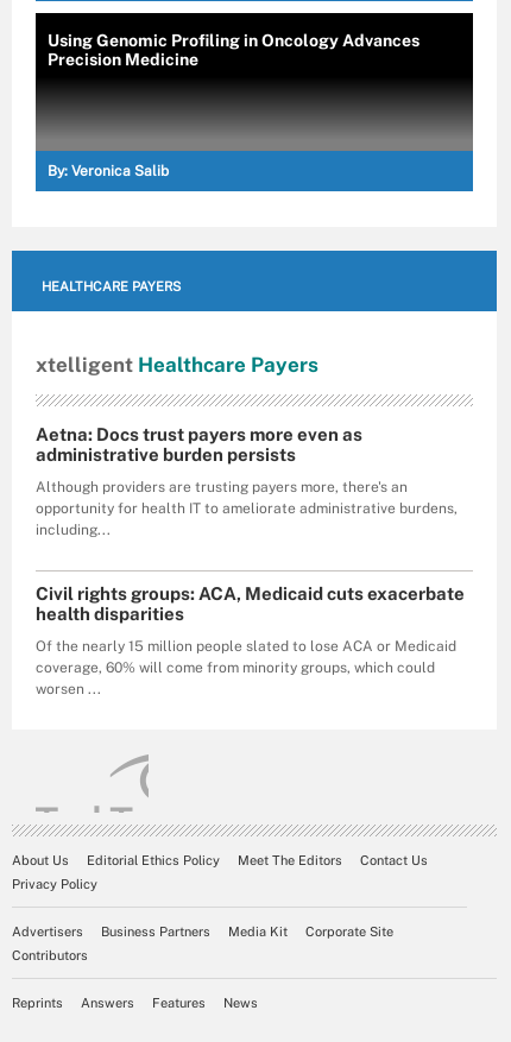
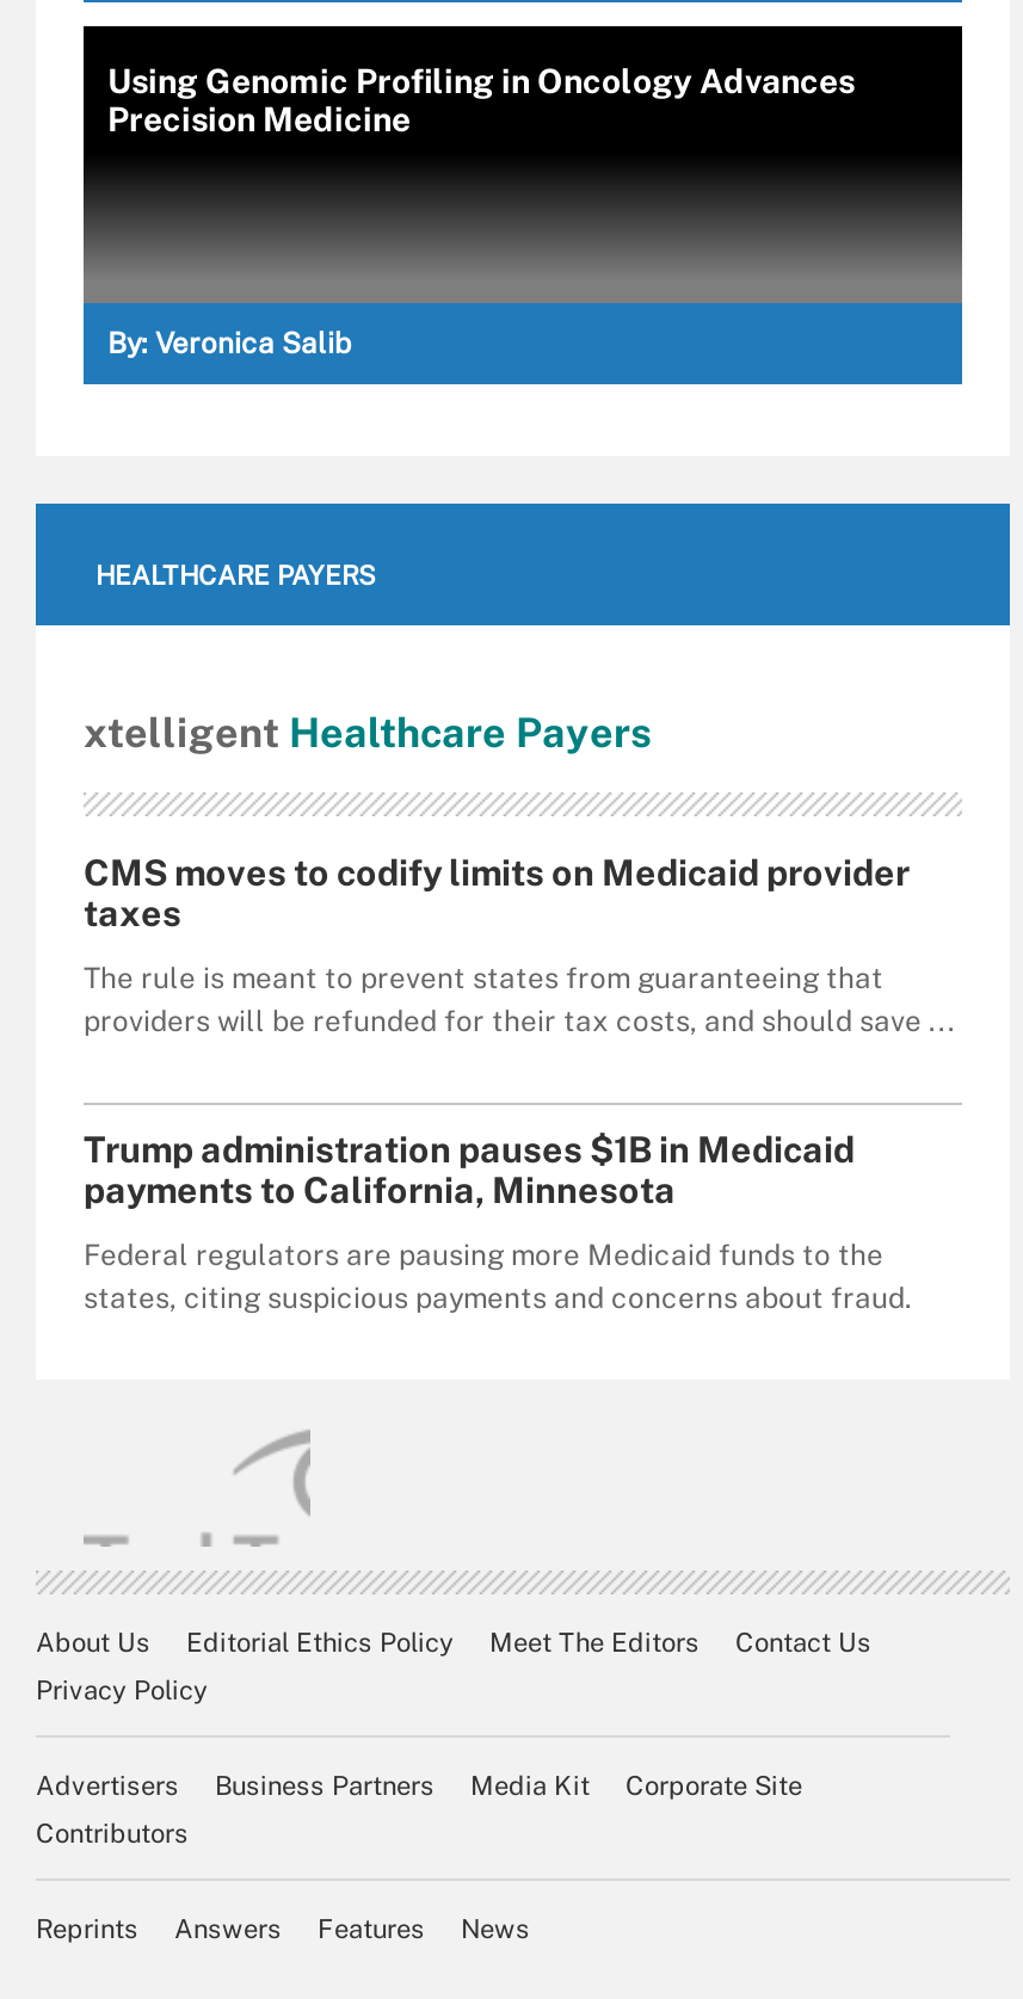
- Aetna: Docs trust payers more even as
- administrative burden persists
+ CMS moves to codify limits on Medicaid provider
+ taxes

- Although providers are trusting payers more, there's an
- opportunity for health IT to ameliorate administrative burdens,
- including...
+ The rule is meant to prevent states from guaranteeing that
+ providers will be refunded for their tax costs, and should save ...

- Civil rights groups: ACA, Medicaid cuts exacerbate
- health disparities
+ Trump administration pauses $1B in Medicaid
+ payments to California, Minnesota

- Of the nearly 15 million people slated to lose ACA or Medicaid
- coverage, 60% will come from minority groups, which could
- worsen ...
+ Federal regulators are pausing more Medicaid funds to the
+ states, citing suspicious payments and concerns about fraud.
